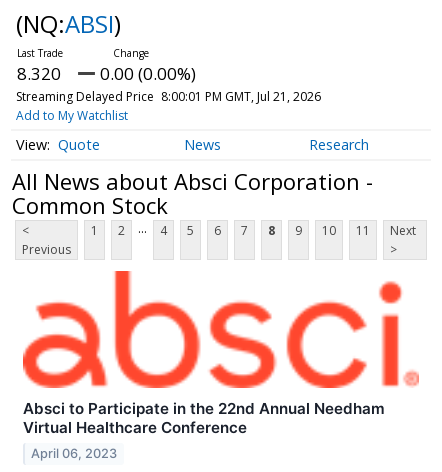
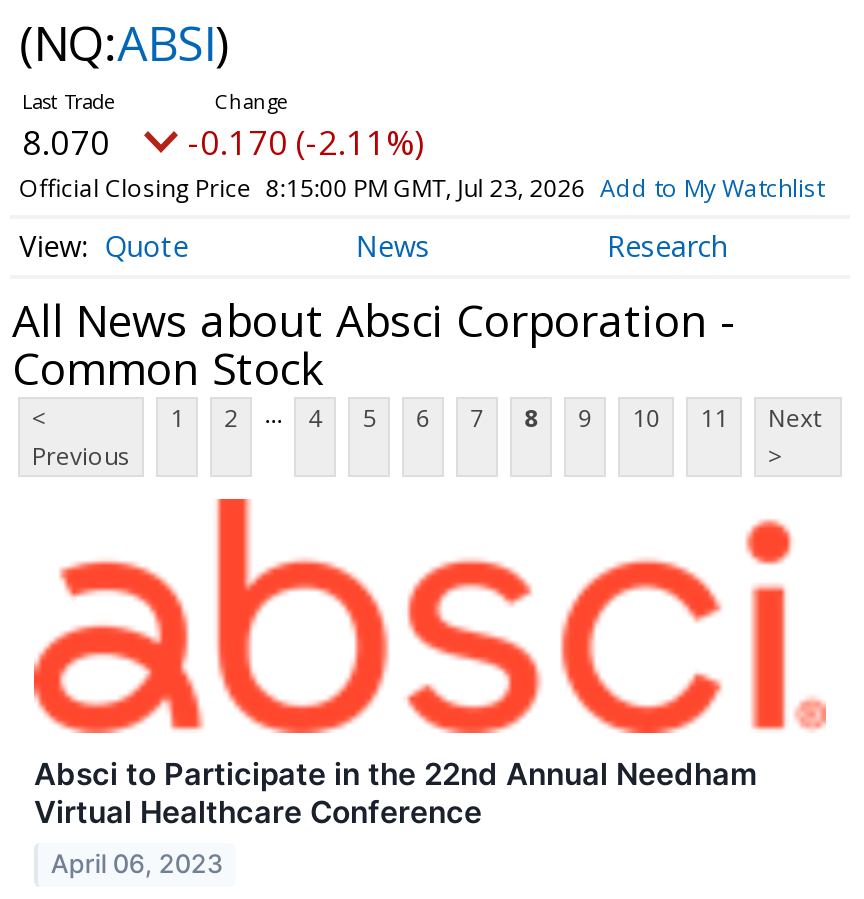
- 8.320
- 0.00 (0.00%)
- Streaming Delayed Price 8:00:01 PM GMT, Jul 21, 2026
- Add to My Watchlist
+ 8.070
+ -0.170 (-2.11%)
+ Official Closing Price 8:15:00 PM GMT, Jul 23, 2026 Add to My Watchlist
